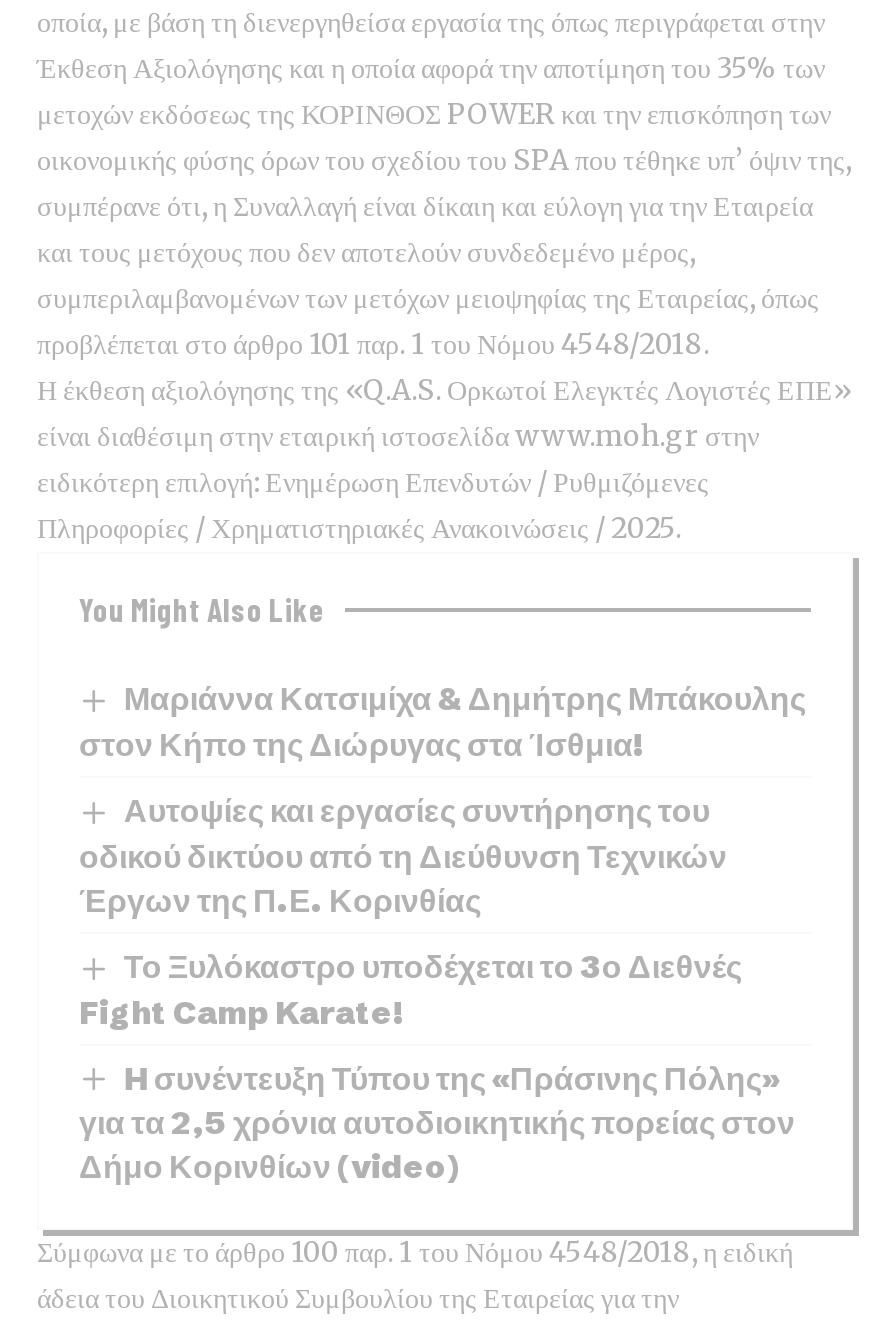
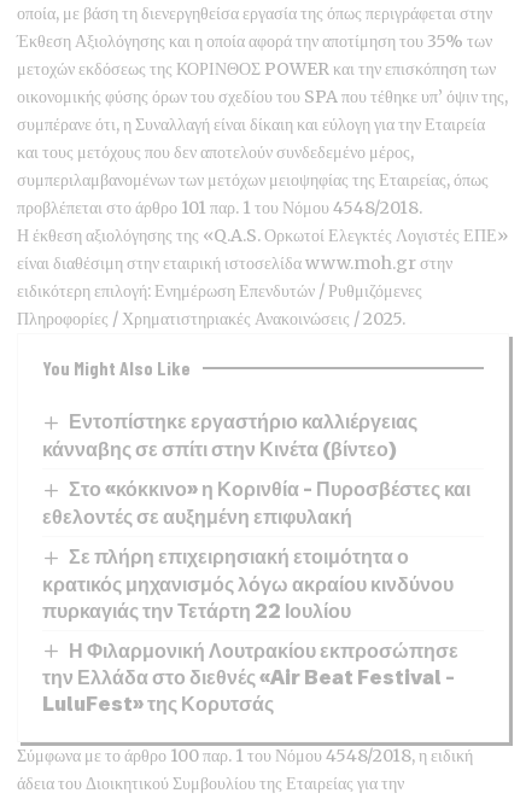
- Μαριάννα Κατσιμίχα & Δημήτρης Μπάκουλης
- στον Κήπο της Διώρυγας στα Ίσθμια!
+ Εντοπίστηκε εργαστήριο καλλιέργειας
+ κάνναβης σε σπίτι στην Κινέτα (βίντεο)

- Αυτοψίες και εργασίες συντήρησης του
- οδικού δικτύου από τη Διεύθυνση Τεχνικών
- Έργων της Π.Ε. Κορινθίας
+ Στο «κόκκινο» η Κορινθία – Πυροσβέστες και
+ εθελοντές σε αυξημένη επιφυλακή

- Το Ξυλόκαστρο υποδέχεται το 3ο Διεθνές
- Fight Camp Karate!
+ Σε πλήρη επιχειρησιακή ετοιμότητα ο
+ κρατικός μηχανισμός λόγω ακραίου κινδύνου
+ πυρκαγιάς την Τετάρτη 22 Ιουλίου

- H συνέντευξη Τύπου της «Πράσινης Πόλης»
- για τα 2,5 χρόνια αυτοδιοικητικής πορείας στον
- Δήμο Κορινθίων (video)
+ Η Φιλαρμονική Λουτρακίου εκπροσώπησε
+ την Ελλάδα στο διεθνές «Air Beat Festival –
+ LuluFest» της Κορυτσάς
